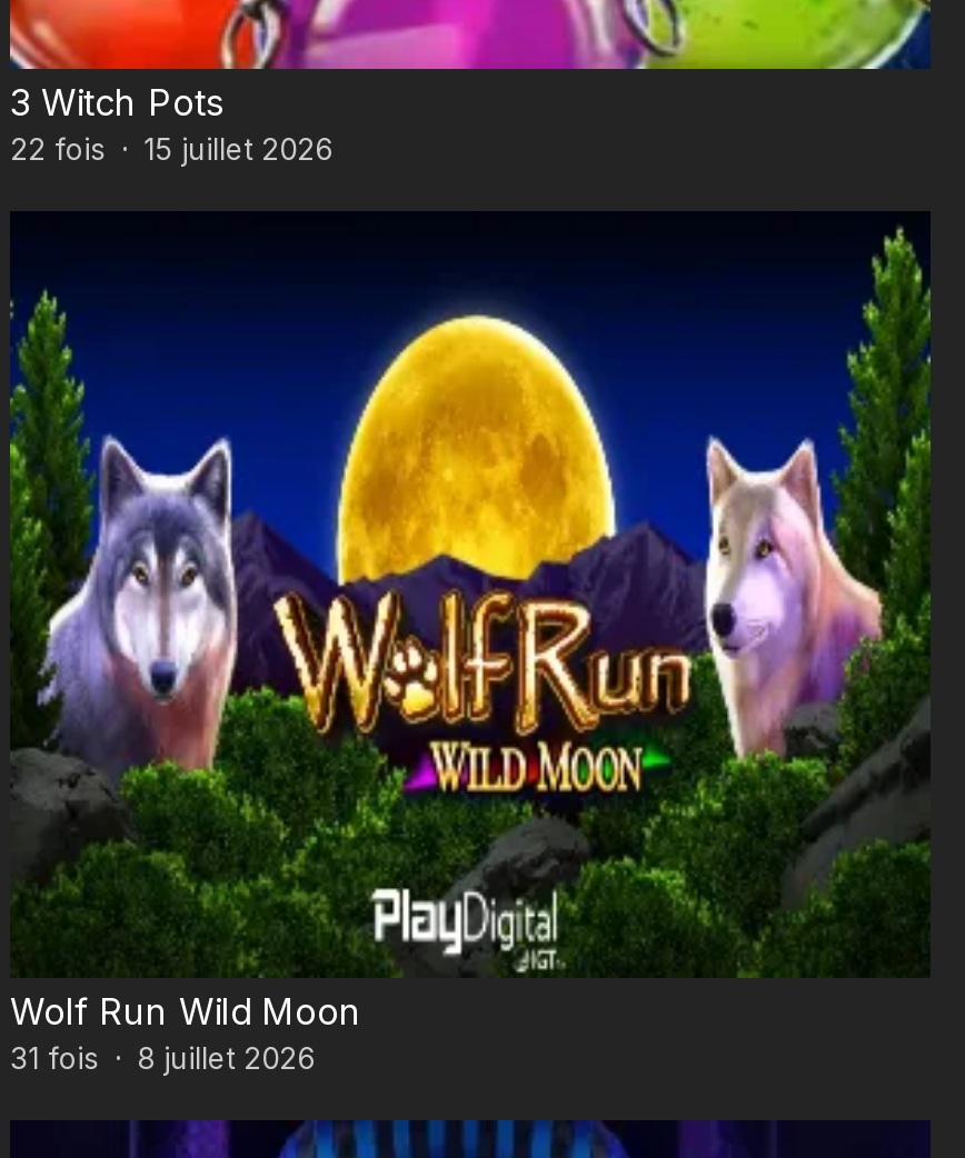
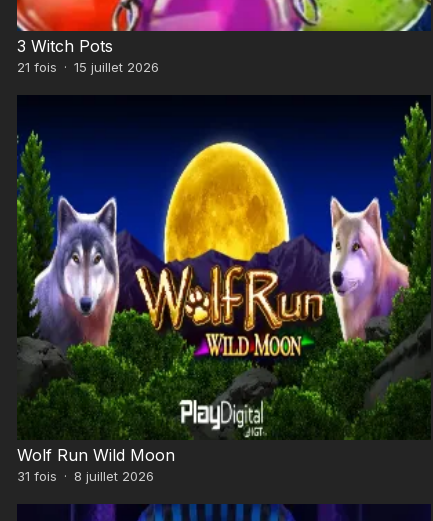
- 22 fois · 15 juillet 2026
+ 21 fois · 15 juillet 2026
